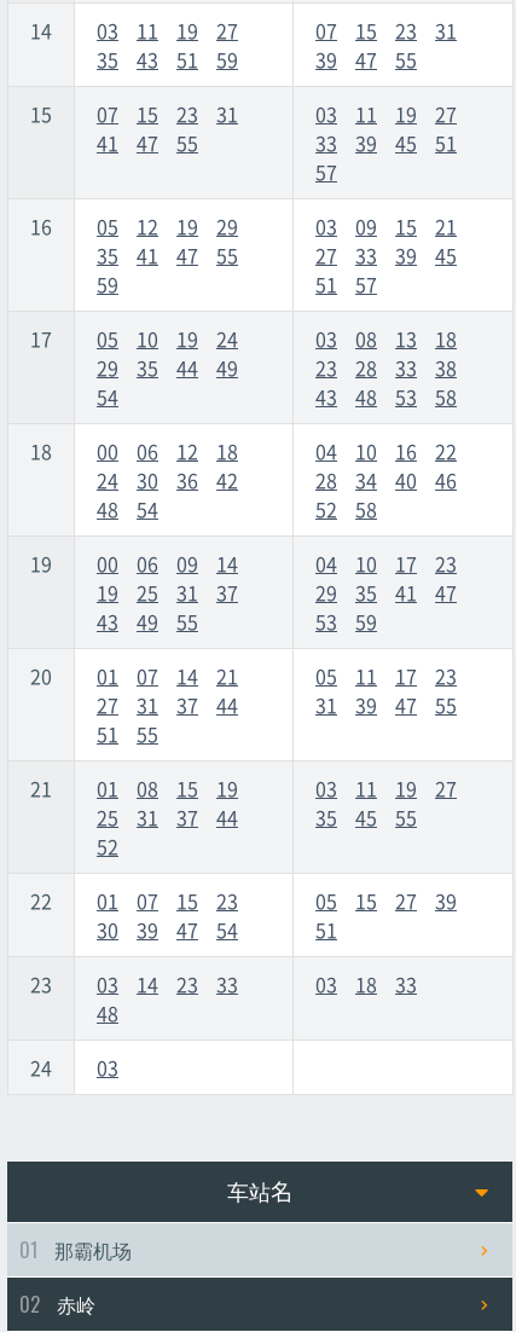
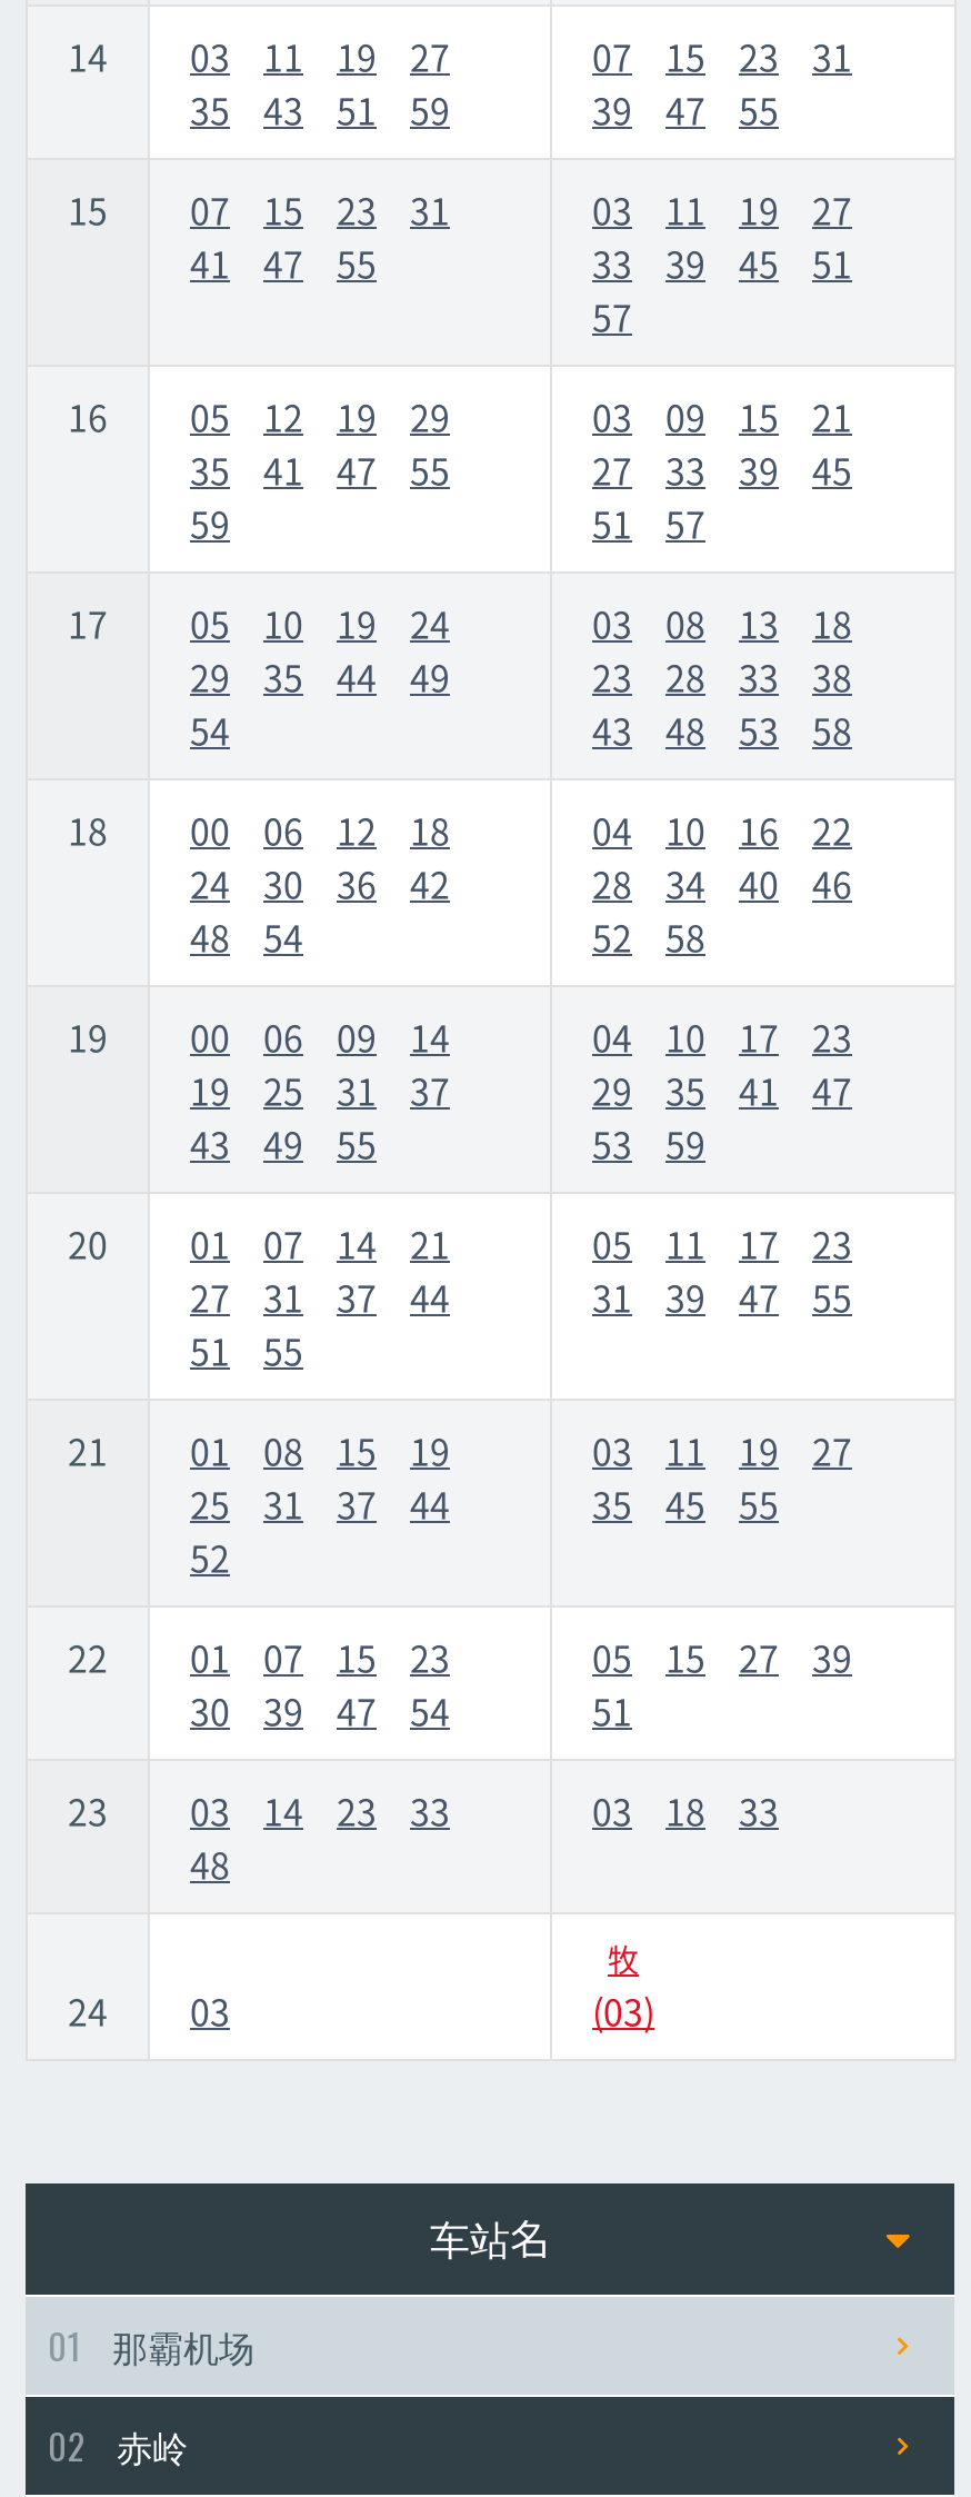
+ 牧
+ (03)
